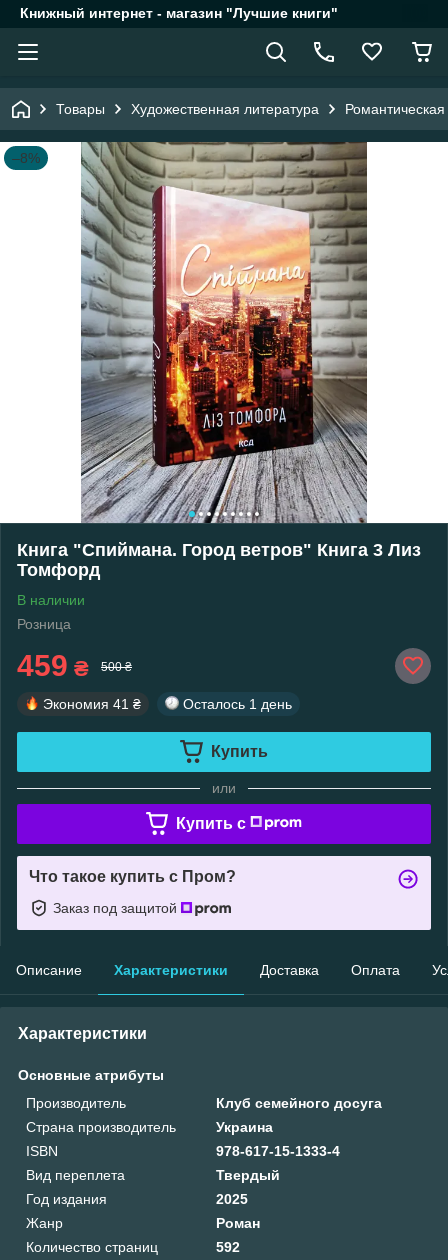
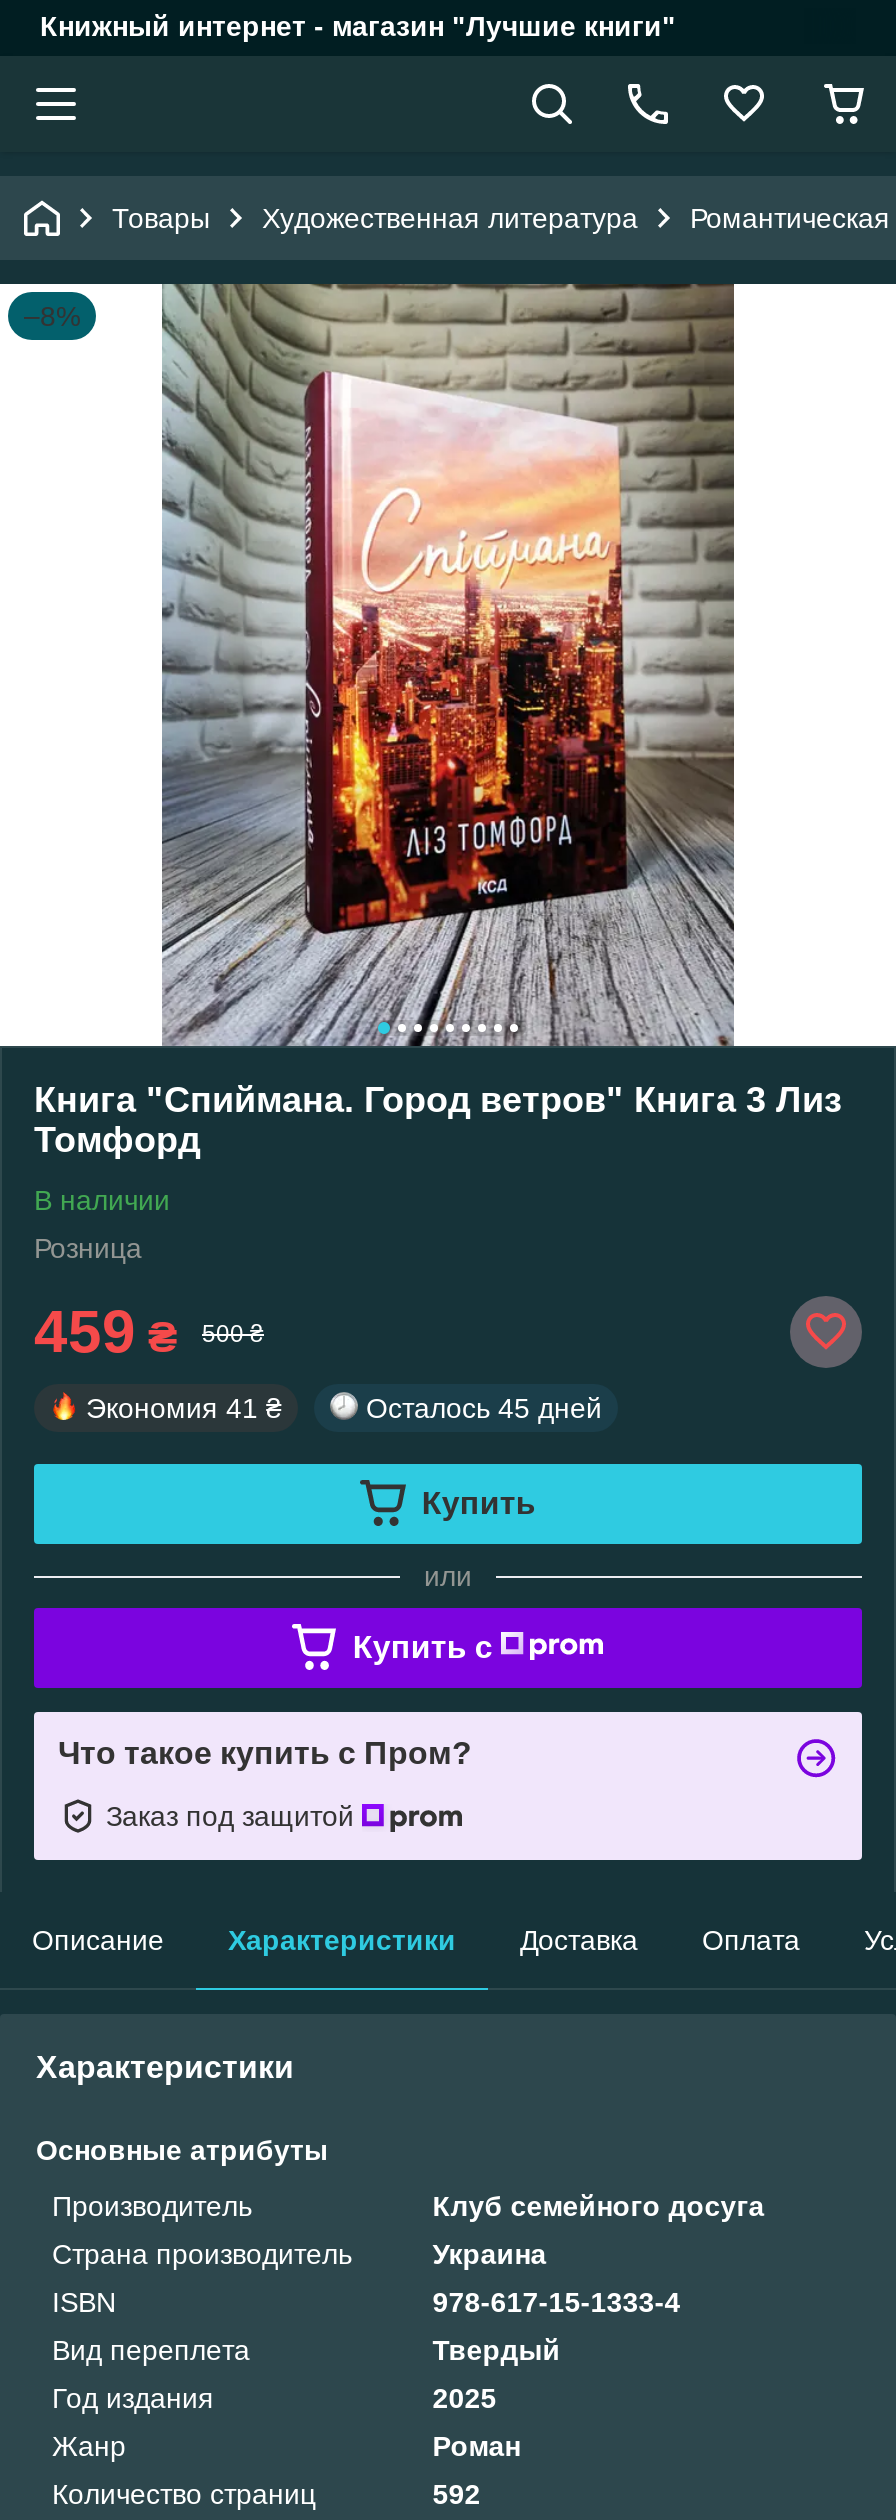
- Осталось 1 день
+ Осталось 45 дней
